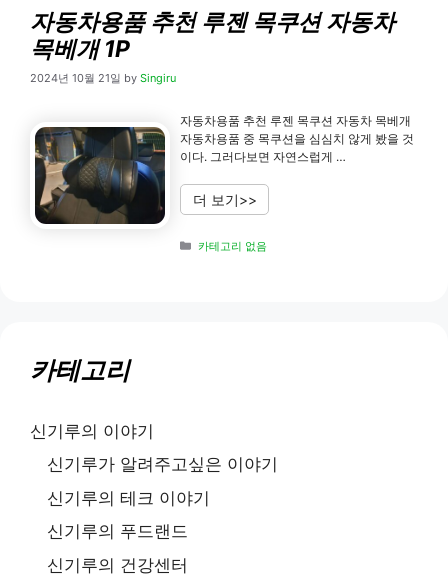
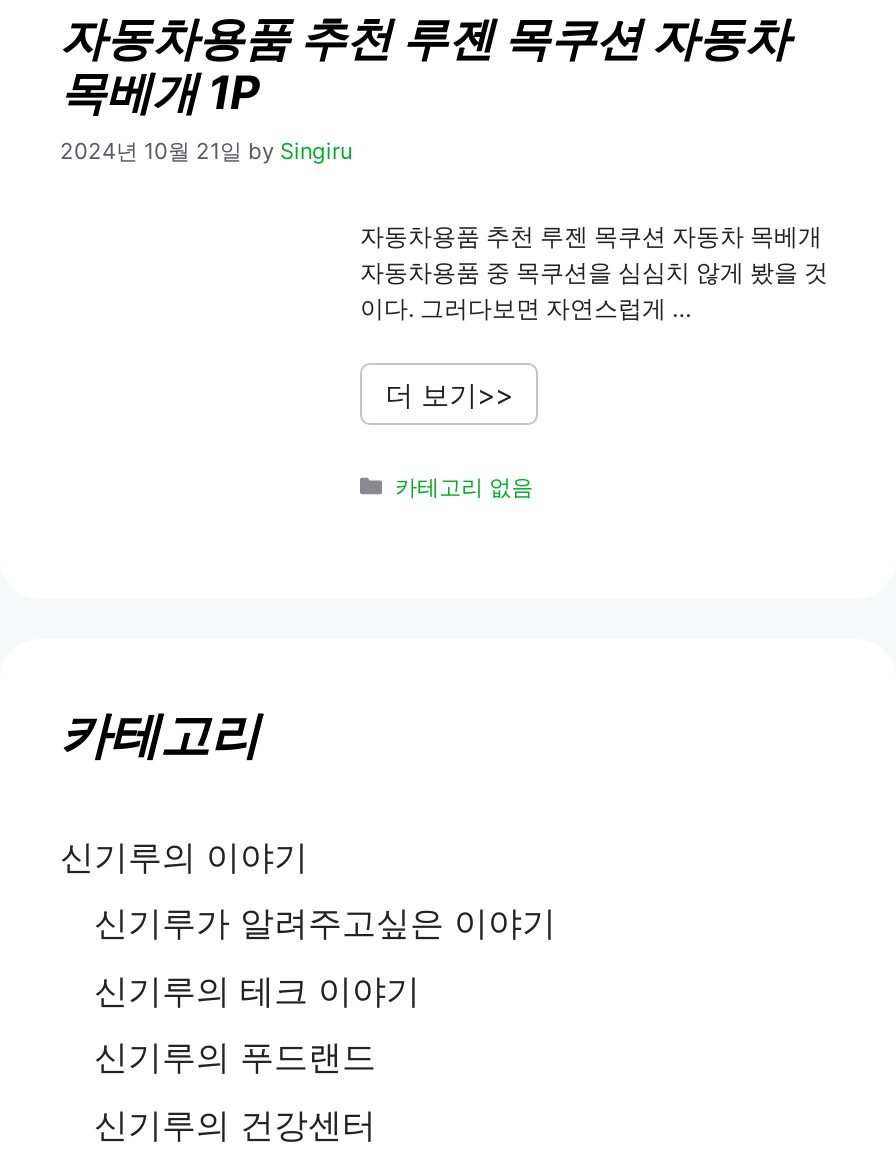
- [image]
